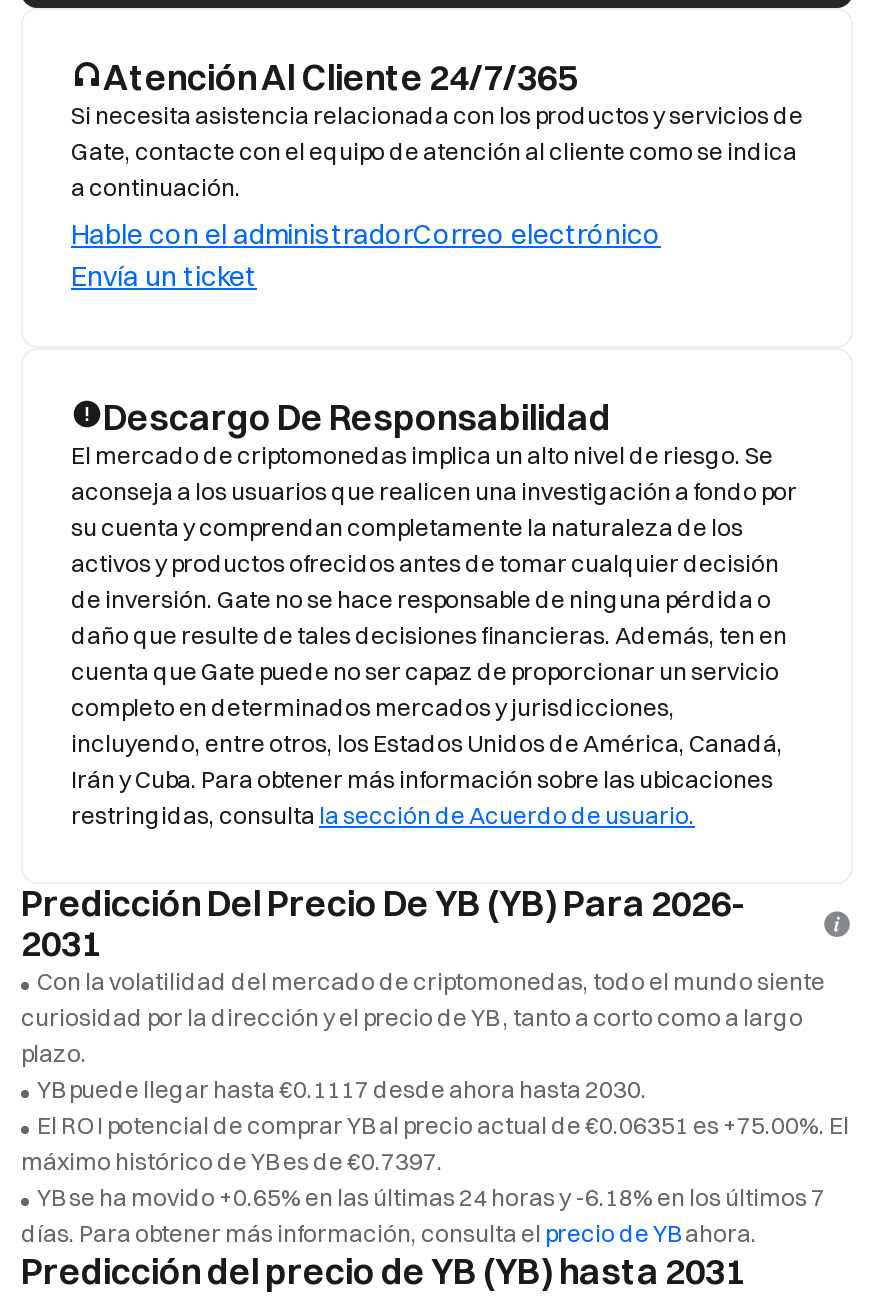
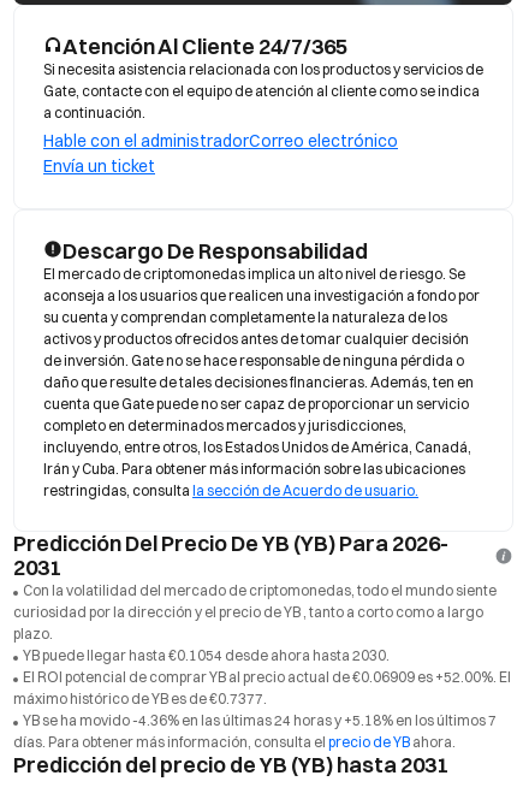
- YB puede llegar hasta €0.1117 desde ahora hasta 2030.
+ YB puede llegar hasta €0.1054 desde ahora hasta 2030.

- El ROI potencial de comprar YB al precio actual de €0.06351 es +75.00%. El
+ El ROI potencial de comprar YB al precio actual de €0.06909 es +52.00%. El

- máximo histórico de YB es de €0.7397.
+ máximo histórico de YB es de €0.7377.

- YB se ha movido +0.65% en las últimas 24 horas y -6.18% en los últimos 7
+ YB se ha movido -4.36% en las últimas 24 horas y +5.18% en los últimos 7
